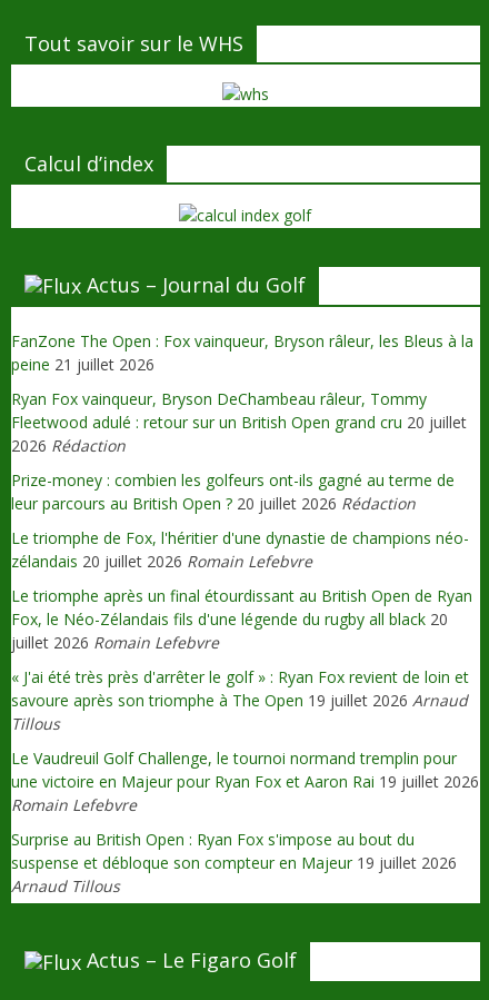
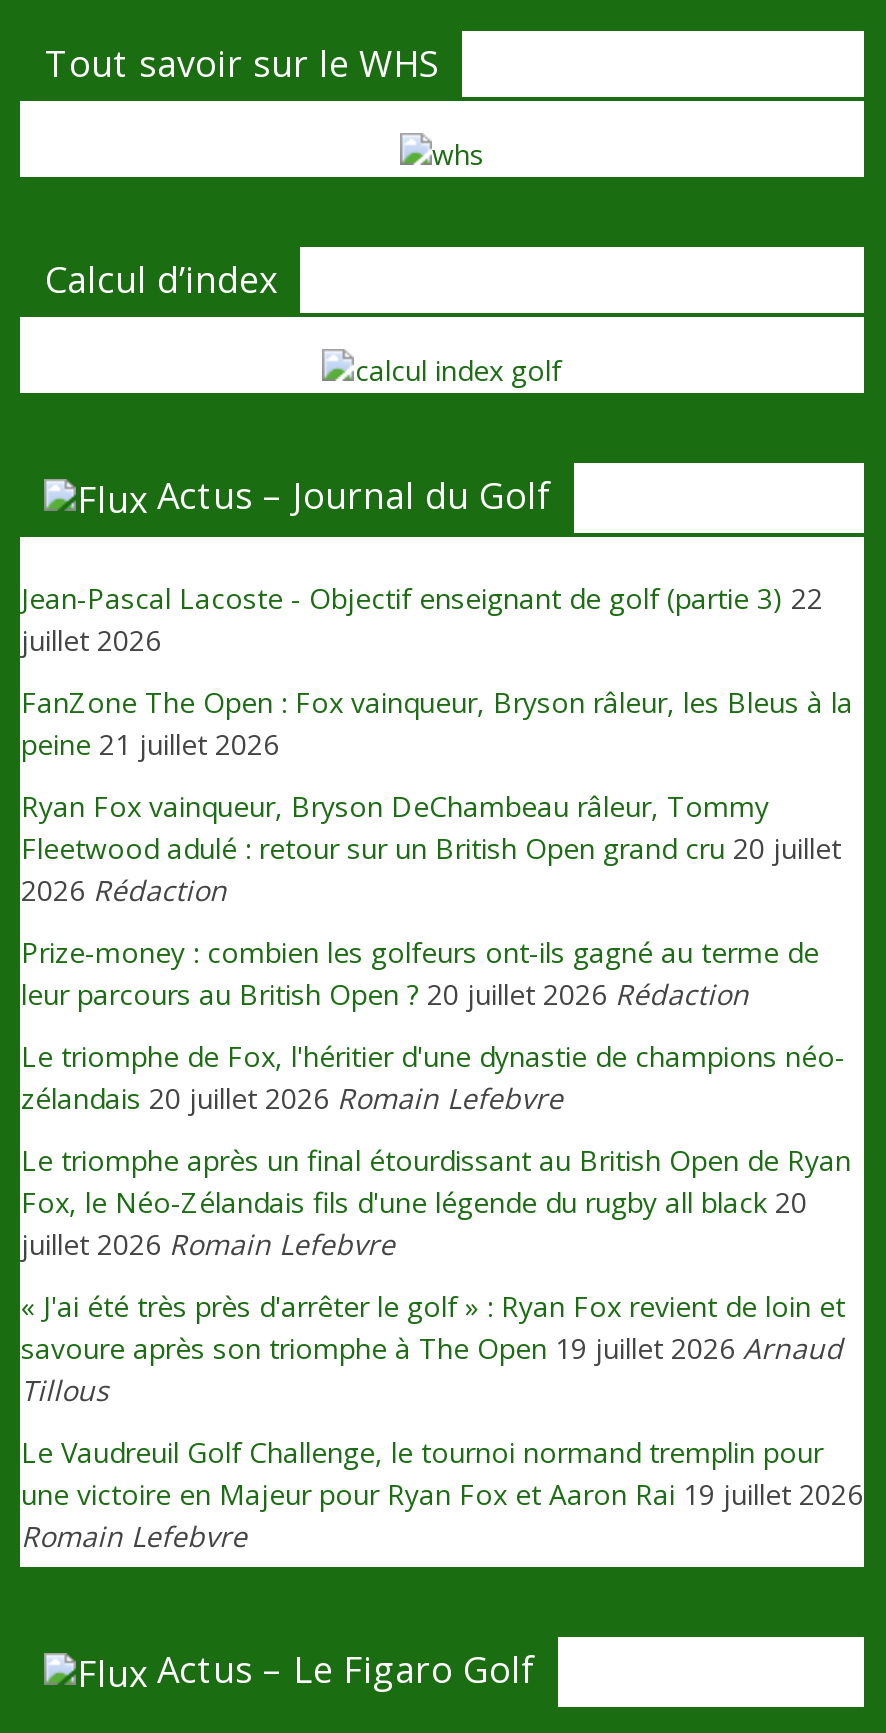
+ Jean-Pascal Lacoste - Objectif enseignant de golf (partie 3) 22
+ juillet 2026

moved down: FanZone The Open : Fox vainqueur, Bryson râleur, les Bleus à la | peine 21 juillet 2026 | Ryan Fox vainqueur, Bryson DeChambeau râleur, Tommy | ... | une victoire en Majeur pour Ryan Fox et Aaron Rai 19 juillet 2026 | Romain Lefebvre

- Surprise au British Open : Ryan Fox s'impose au bout du
- suspense et débloque son compteur en Majeur 19 juillet 2026
- Arnaud Tillous
